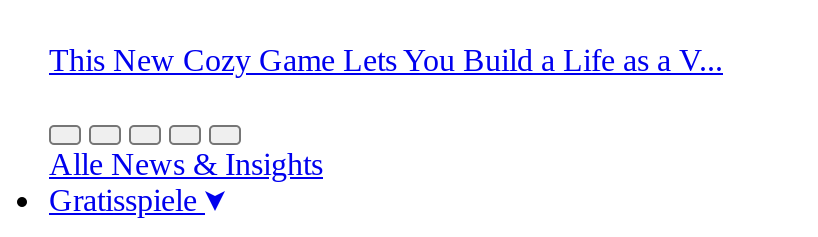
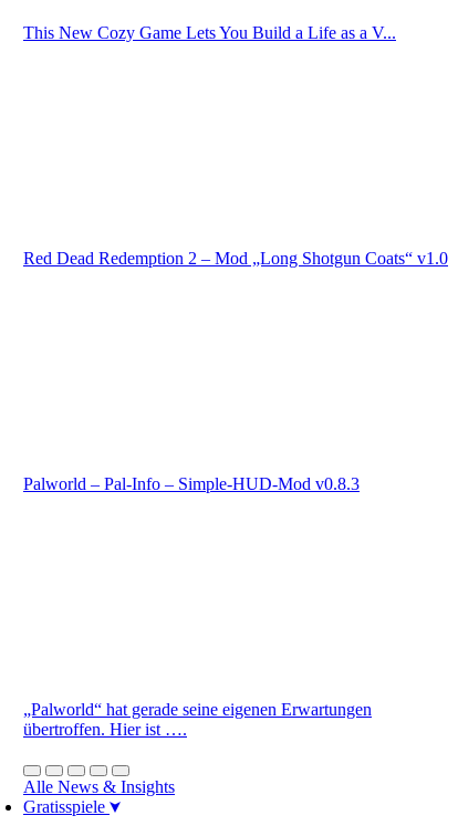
+ Red Dead Redemption 2 – Mod „Long Shotgun Coats“ v1.0

+ Palworld – Pal-Info – Simple-HUD-Mod v0.8.3

+ „Palworld“ hat gerade seine eigenen Erwartungen
+ übertroffen. Hier ist ….
